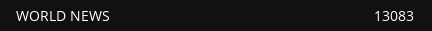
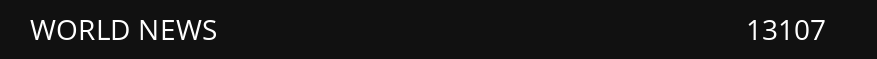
- 13083
+ 13107
